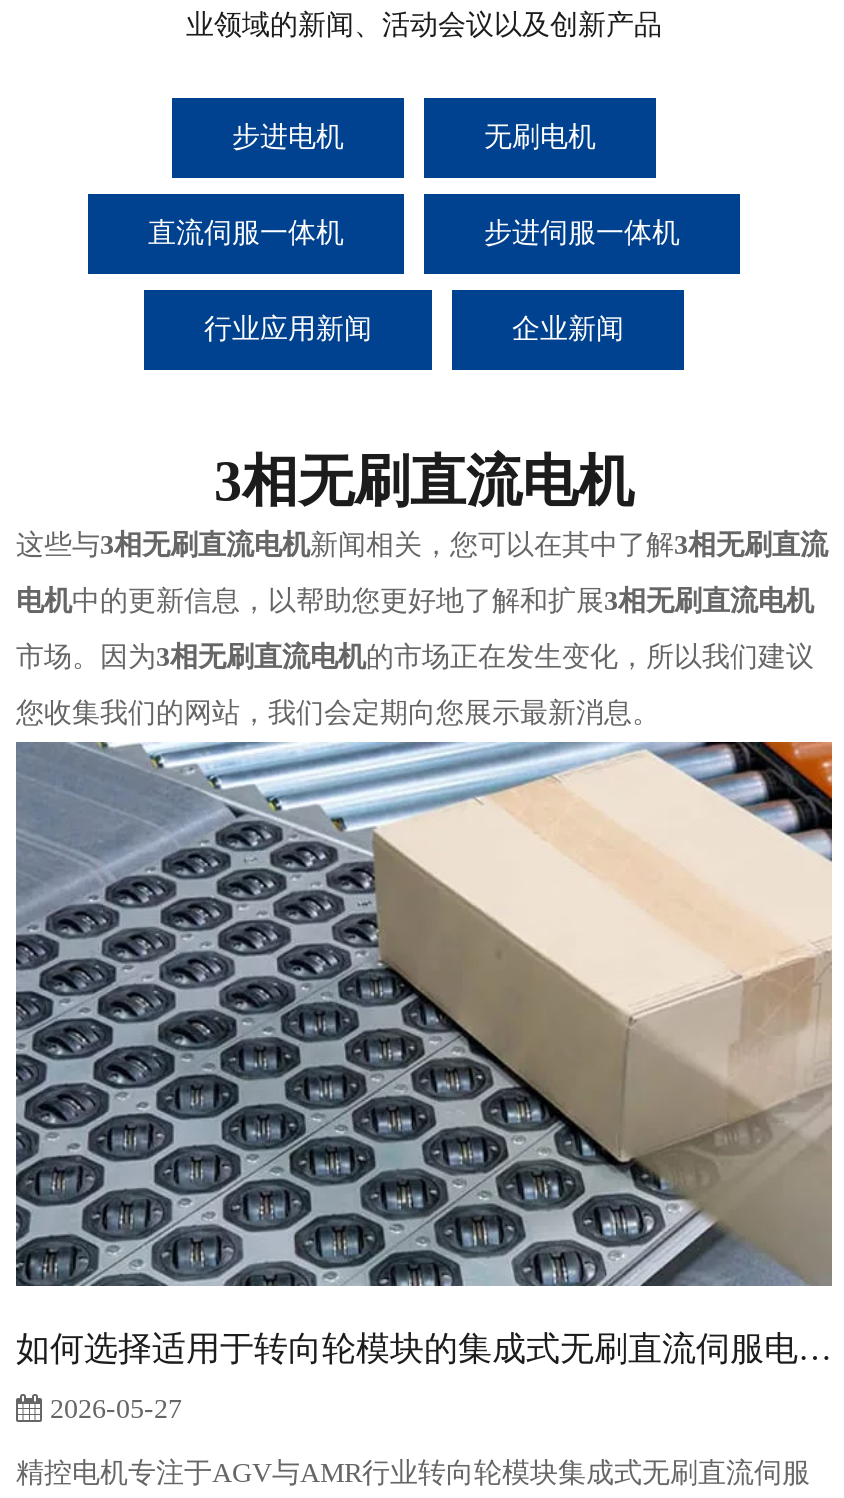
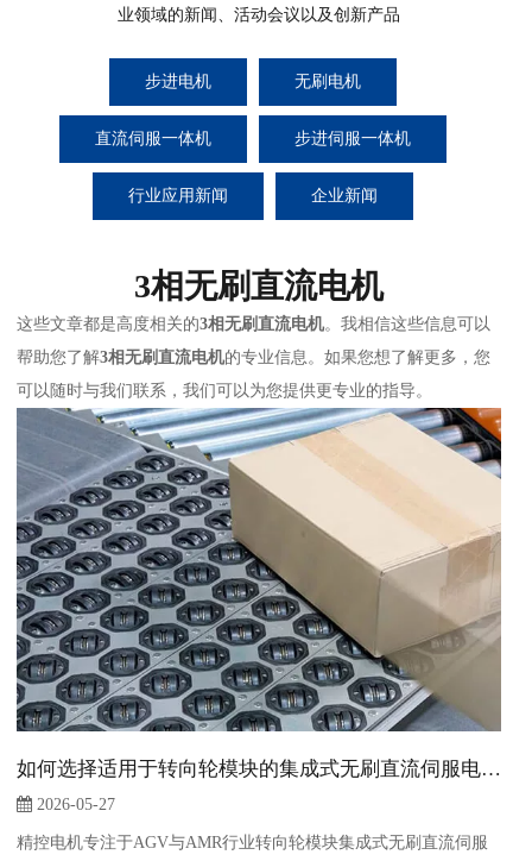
- 这些与3相无刷直流电机新闻相关，您可以在其中了解3相无刷直流
- 电机中的更新信息，以帮助您更好地了解和扩展3相无刷直流电机
- 市场。因为3相无刷直流电机的市场正在发生变化，所以我们建议
- 您收集我们的网站，我们会定期向您展示最新消息。
+ 这些文章都是高度相关的3相无刷直流电机。我相信这些信息可以
+ 帮助您了解3相无刷直流电机的专业信息。如果您想了解更多，您
+ 可以随时与我们联系，我们可以为您提供更专业的指导。
